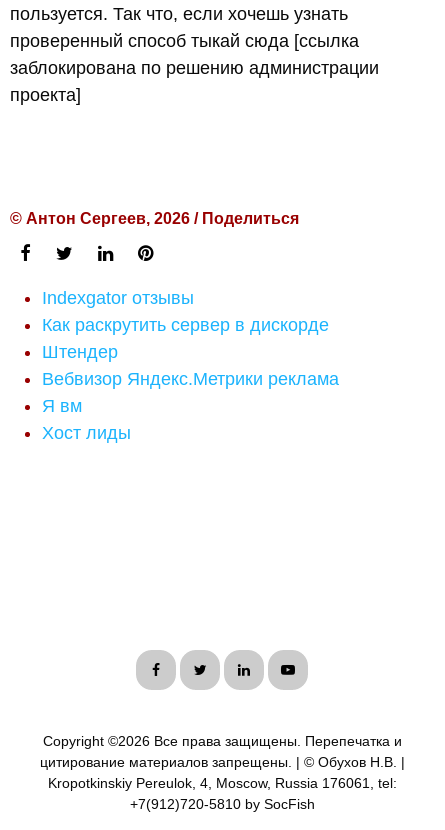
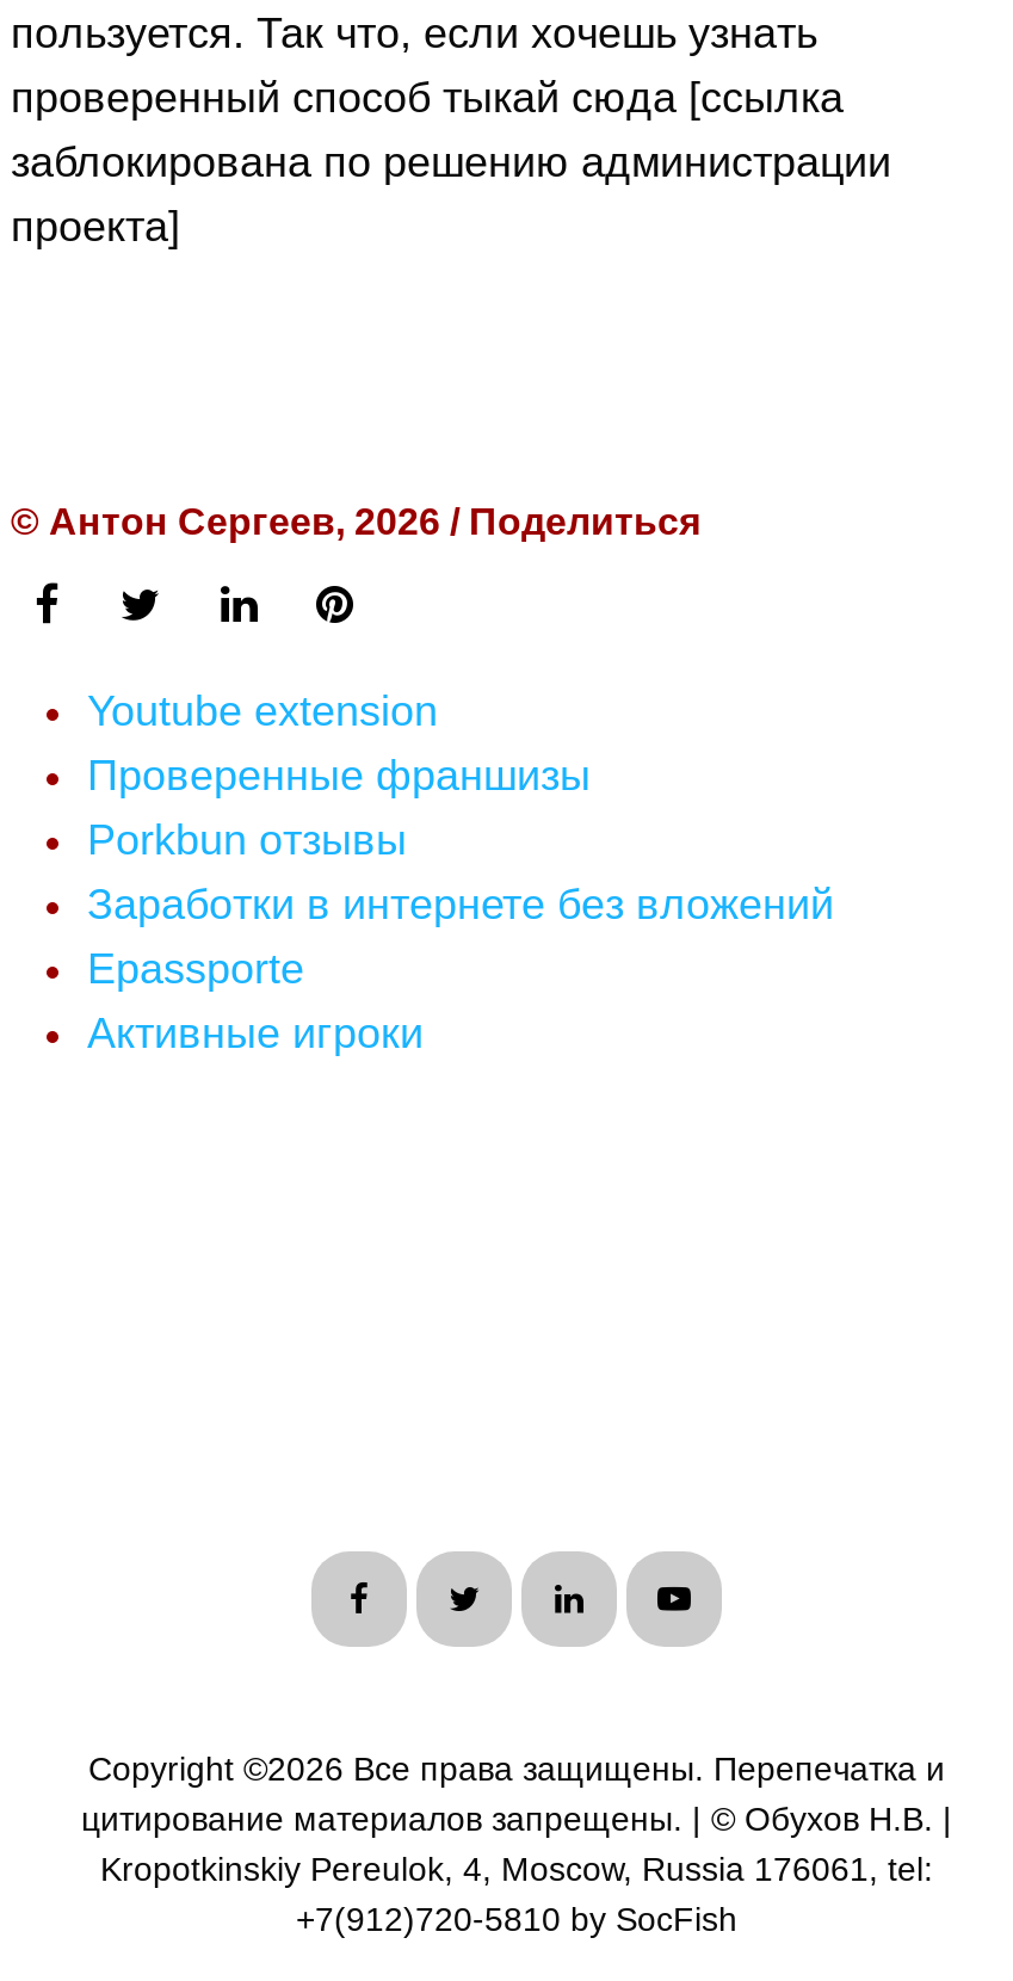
- Indexgator отзывы
- Как раскрутить сервер в дискорде
- Штендер
- Вебвизор Яндекс.Метрики реклама
- Я вм
- Хост лиды
+ Youtube extension
+ Проверенные франшизы
+ Porkbun отзывы
+ Заработки в интернете без вложений
+ Epassporte
+ Активные игроки
